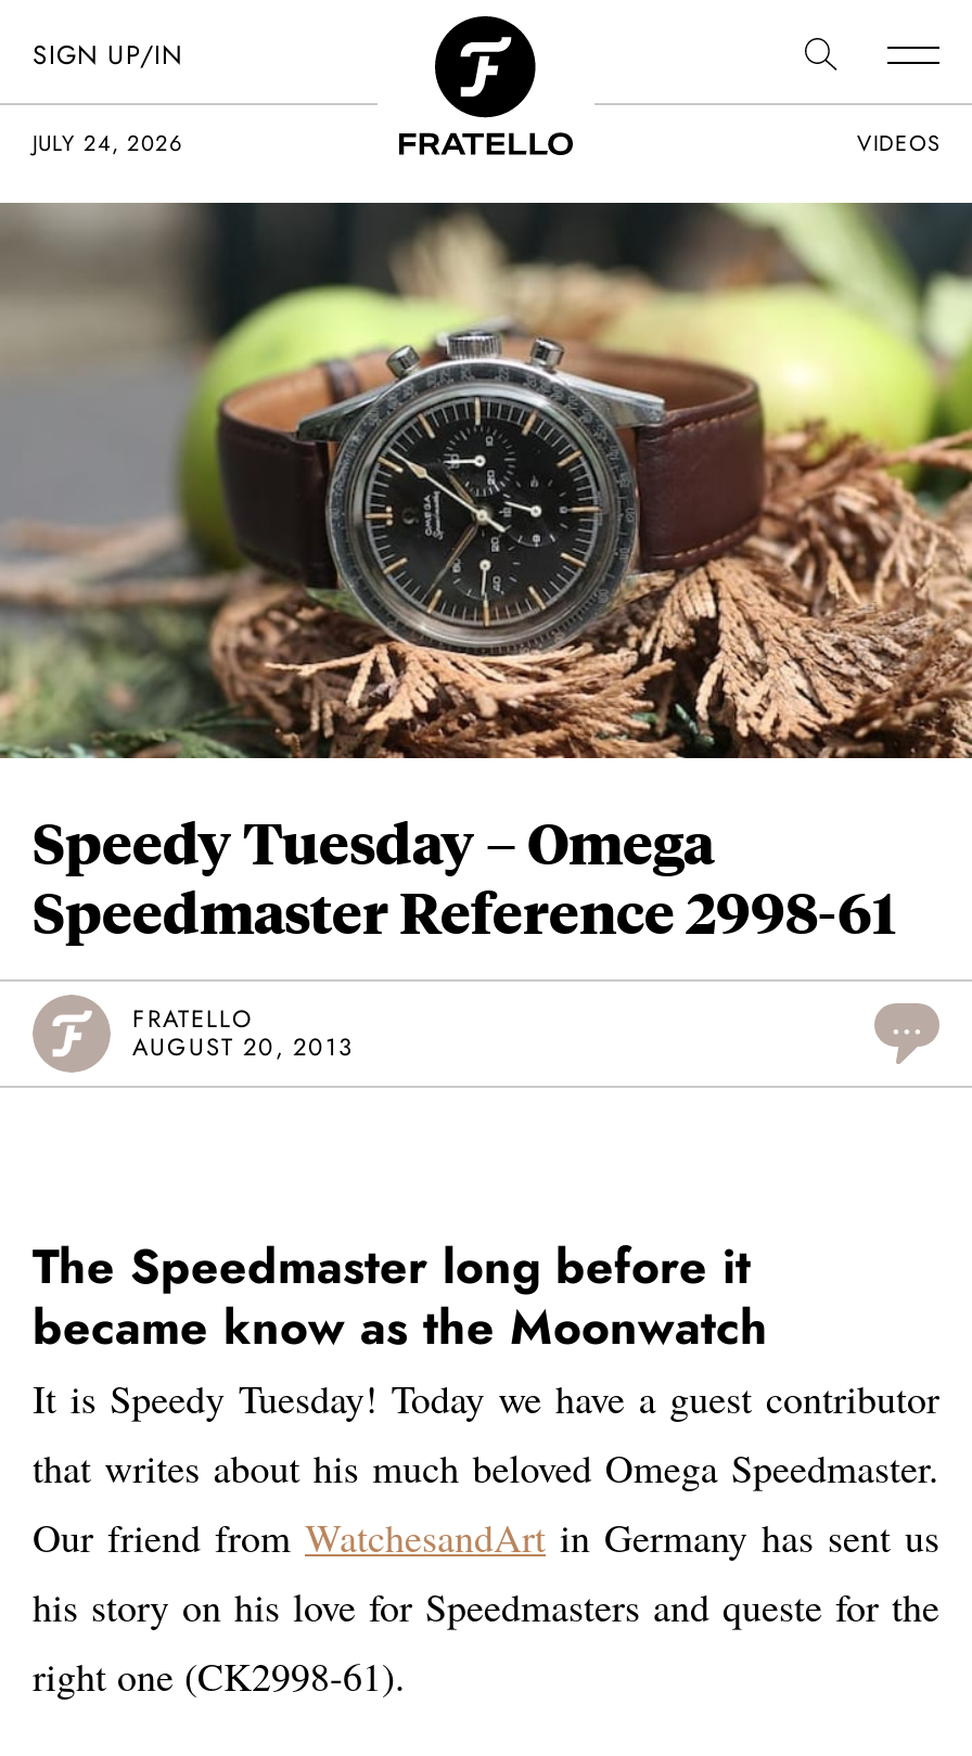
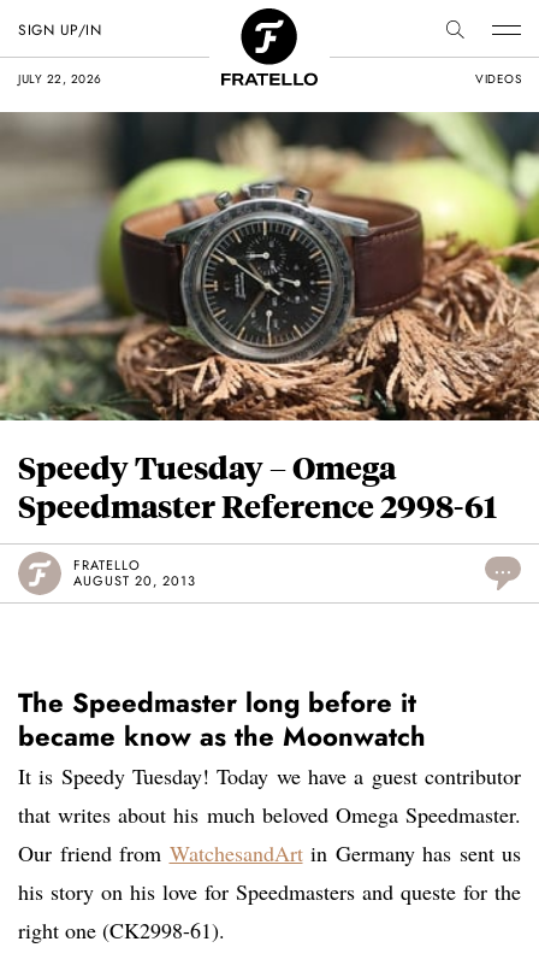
- JULY 24, 2026
+ JULY 22, 2026
